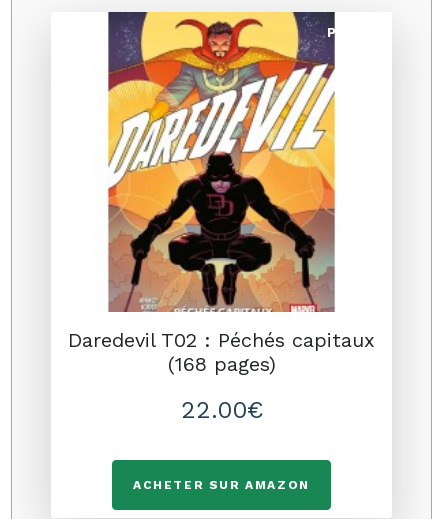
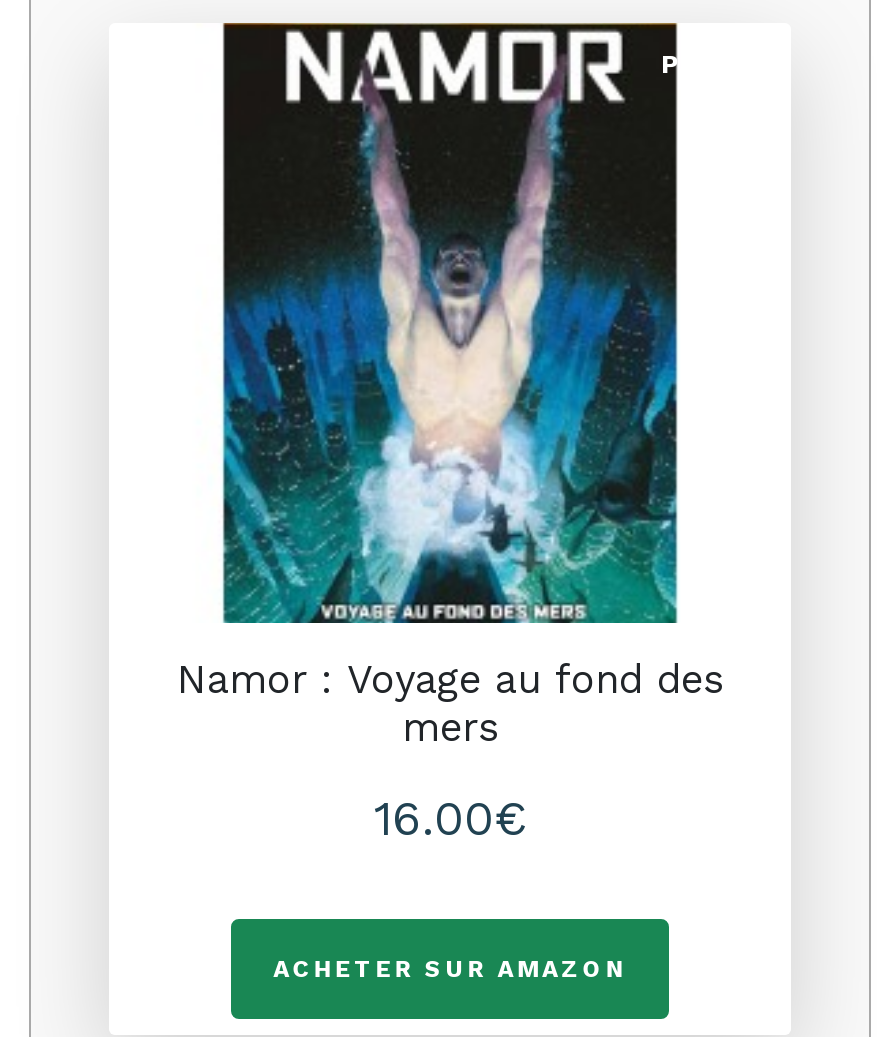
- [image]
- Daredevil T02 : Péchés capitaux
- (168 pages)
+ [image]
+ Namor : Voyage au fond des
+ mers

- 22.00€
+ 16.00€
